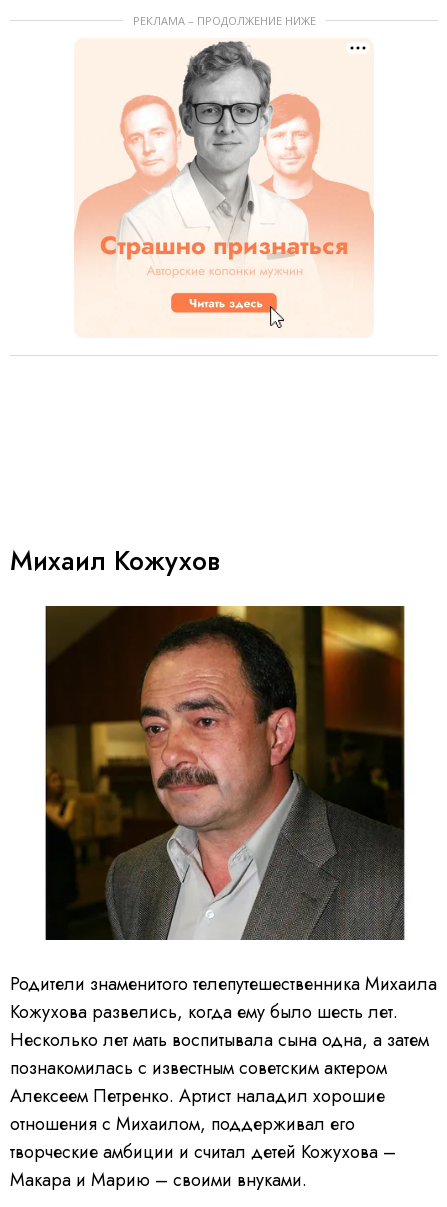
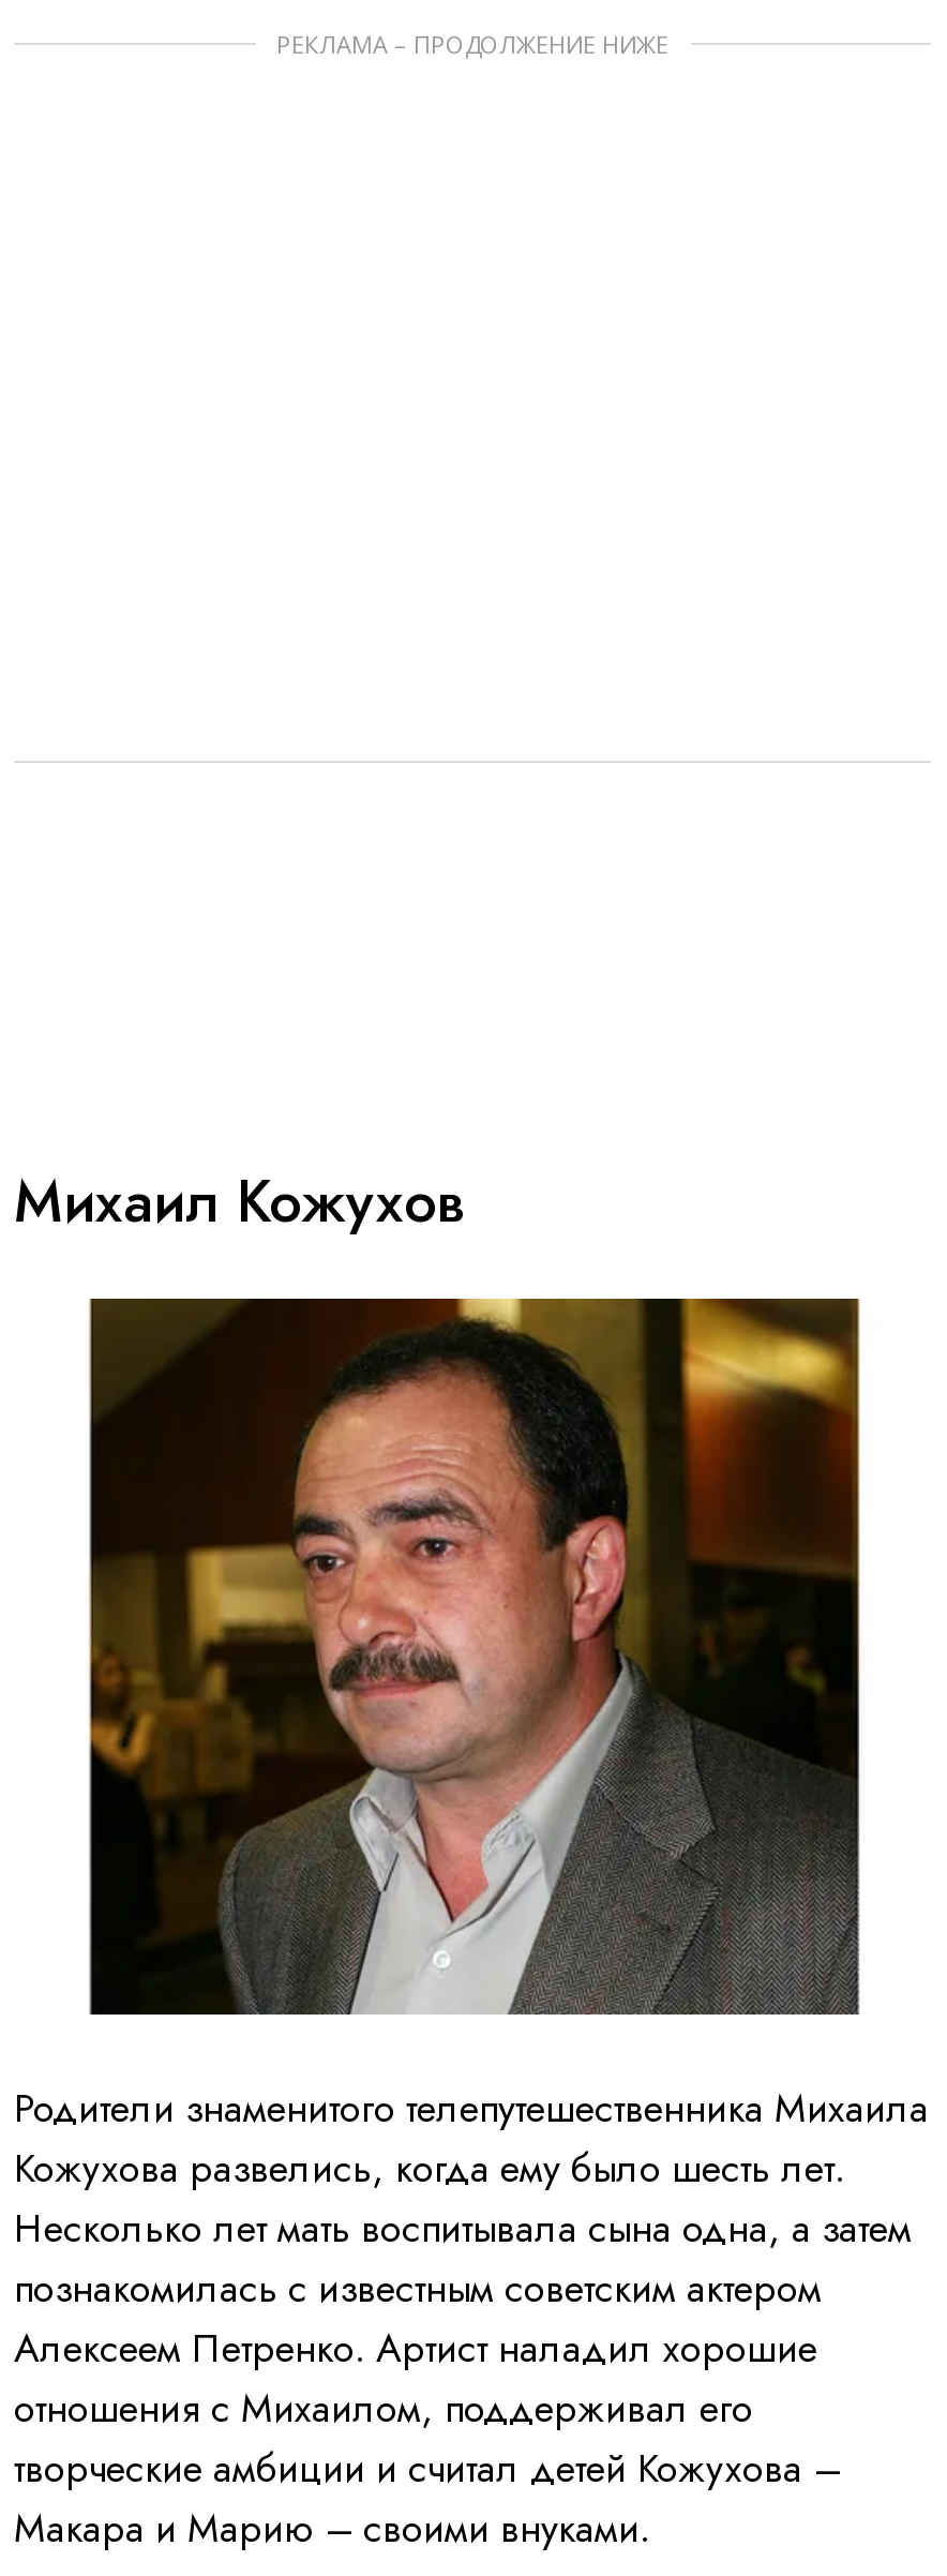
- [image]
